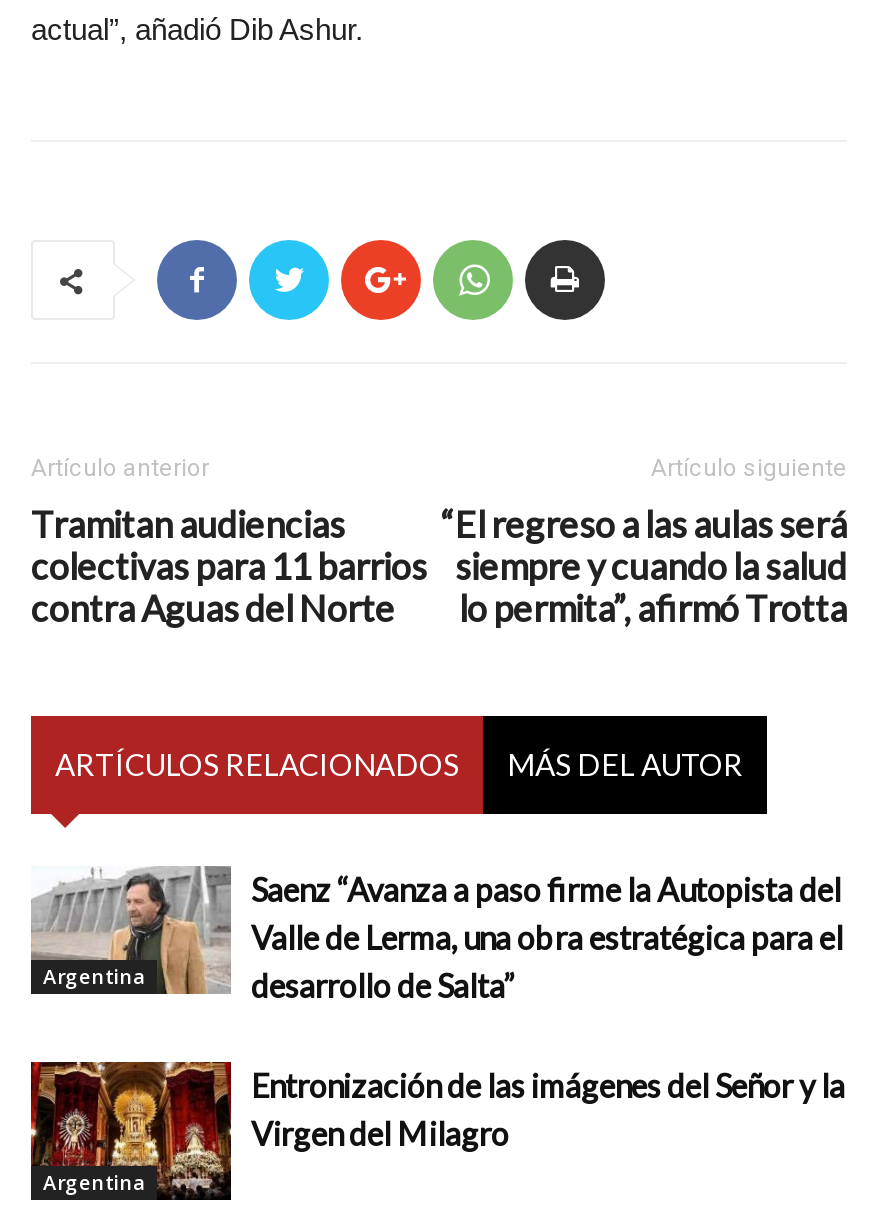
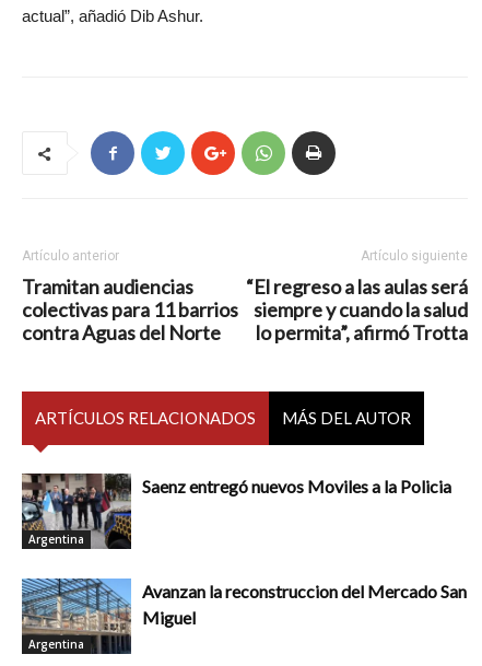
- [image]
- Saenz “Avanza a paso firme la Autopista del
- Valle de Lerma, una obra estratégica para el
- desarrollo de Salta”
+ [image]
+ Saenz entregó nuevos Moviles a la Policia

- [image]
- Entronización de las imágenes del Señor y la
- Virgen del Milagro
+ [image]
+ Avanzan la reconstruccion del Mercado San
+ Miguel
